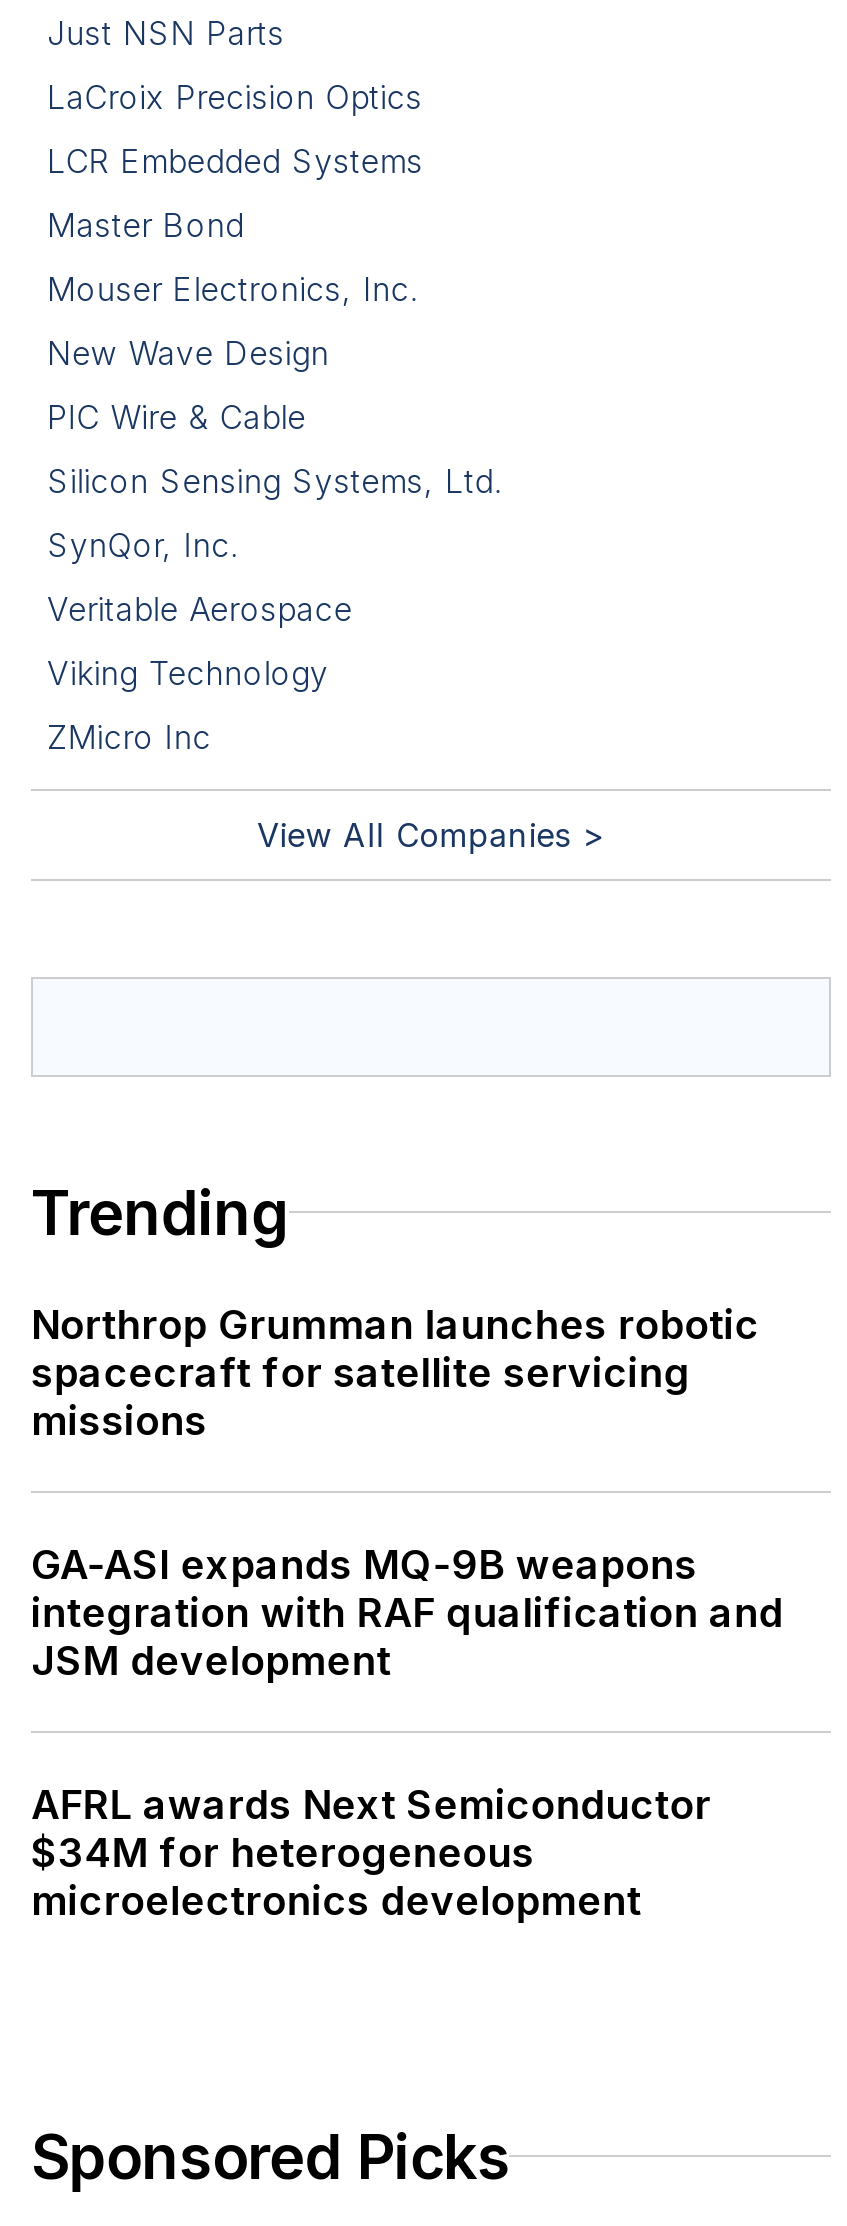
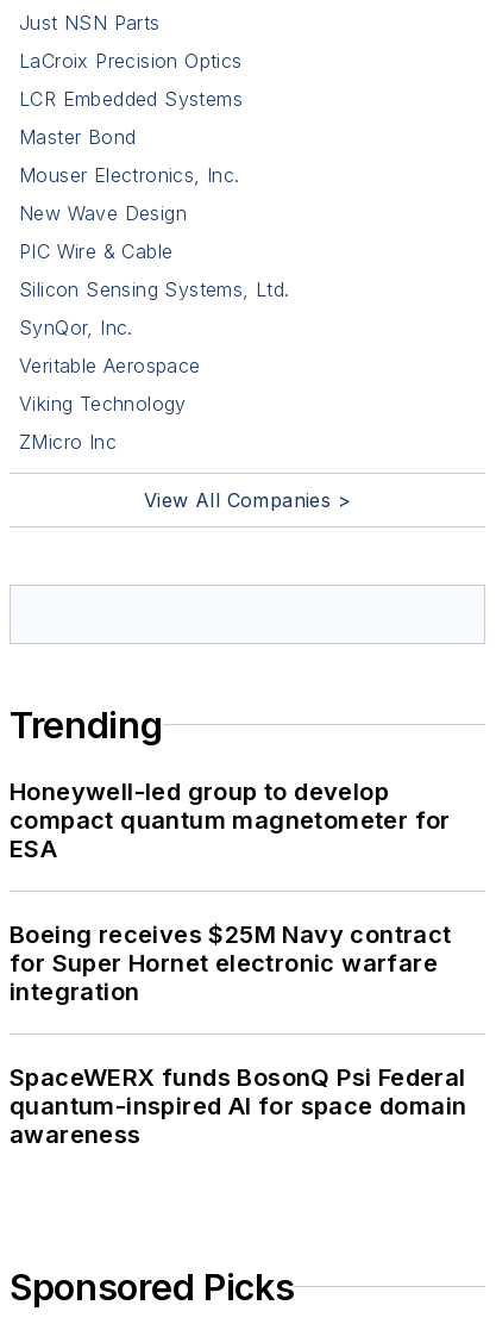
- Northrop Grumman launches robotic
- spacecraft for satellite servicing
- missions
+ Honeywell-led group to develop
+ compact quantum magnetometer for
+ ESA

- GA-ASI expands MQ-9B weapons
- integration with RAF qualification and
- JSM development
+ Boeing receives $25M Navy contract
+ for Super Hornet electronic warfare
+ integration

- AFRL awards Next Semiconductor
- $34M for heterogeneous
- microelectronics development
+ SpaceWERX funds BosonQ Psi Federal
+ quantum-inspired AI for space domain
+ awareness
